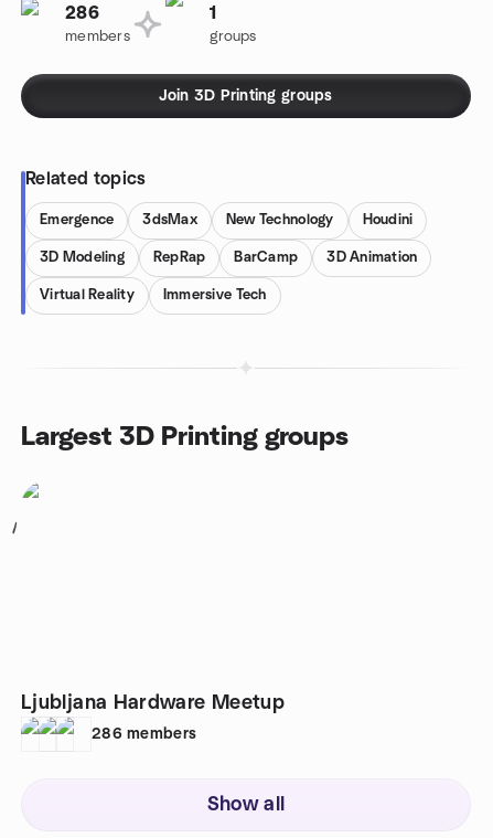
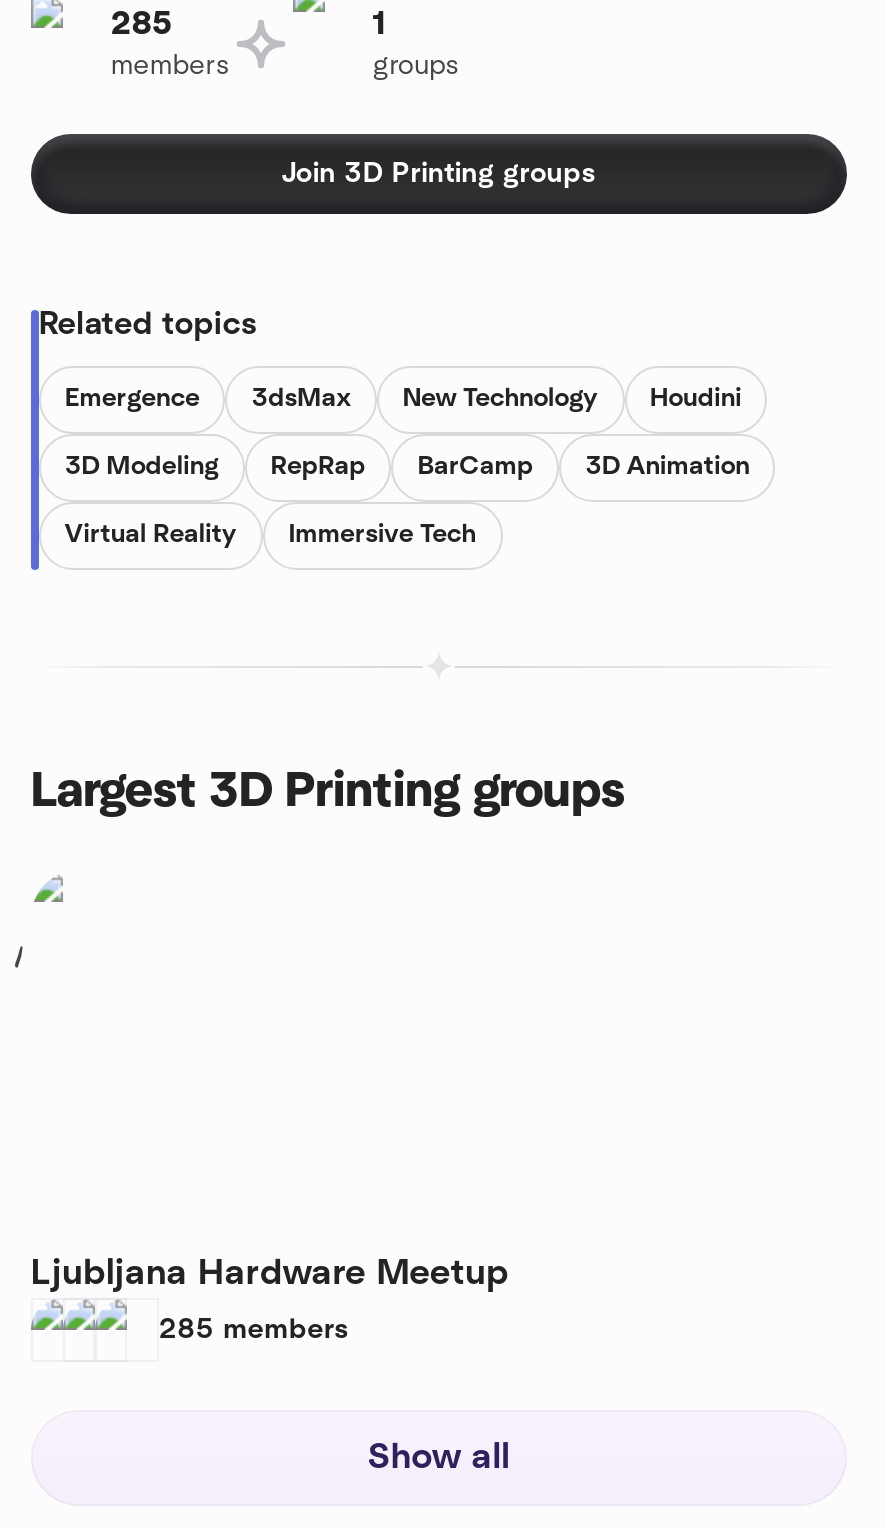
- 286
+ 285

- 286 members
+ 285 members
